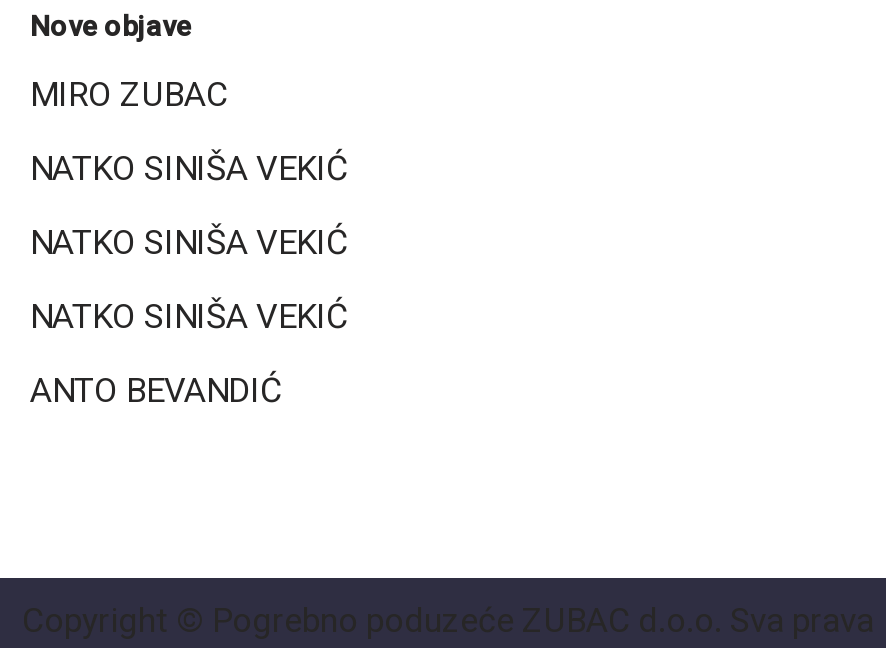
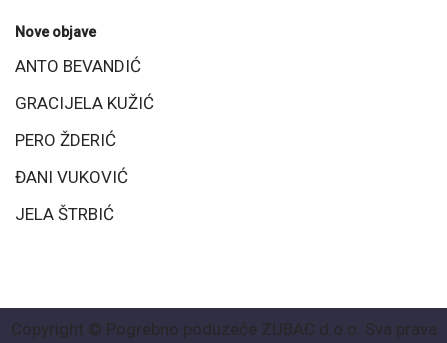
- MIRO ZUBAC
- NATKO SINIŠA VEKIĆ
- NATKO SINIŠA VEKIĆ
- NATKO SINIŠA VEKIĆ

moved up: ANTO BEVANDIĆ

+ GRACIJELA KUŽIĆ
+ PERO ŽDERIĆ
+ ĐANI VUKOVIĆ
+ JELA ŠTRBIĆ
